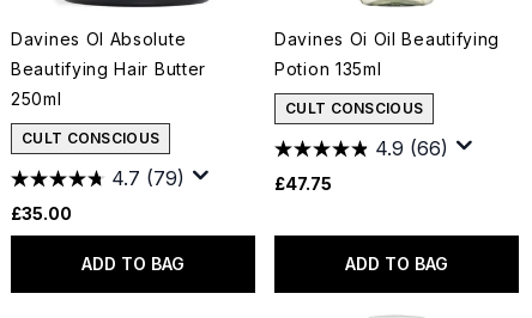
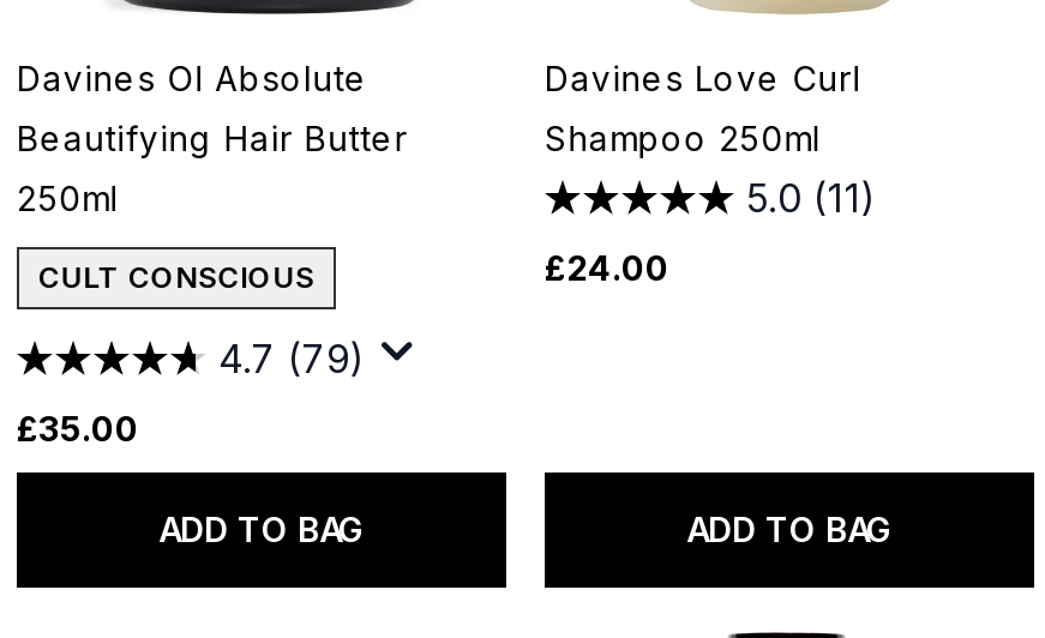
- Davines Oi Oil Beautifying
- Potion 135ml
- CULT CONSCIOUS
- 4.9 (66)
- £47.75
+ Davines Love Curl
+ Shampoo 250ml
+ 5.0 (11)
+ £24.00
